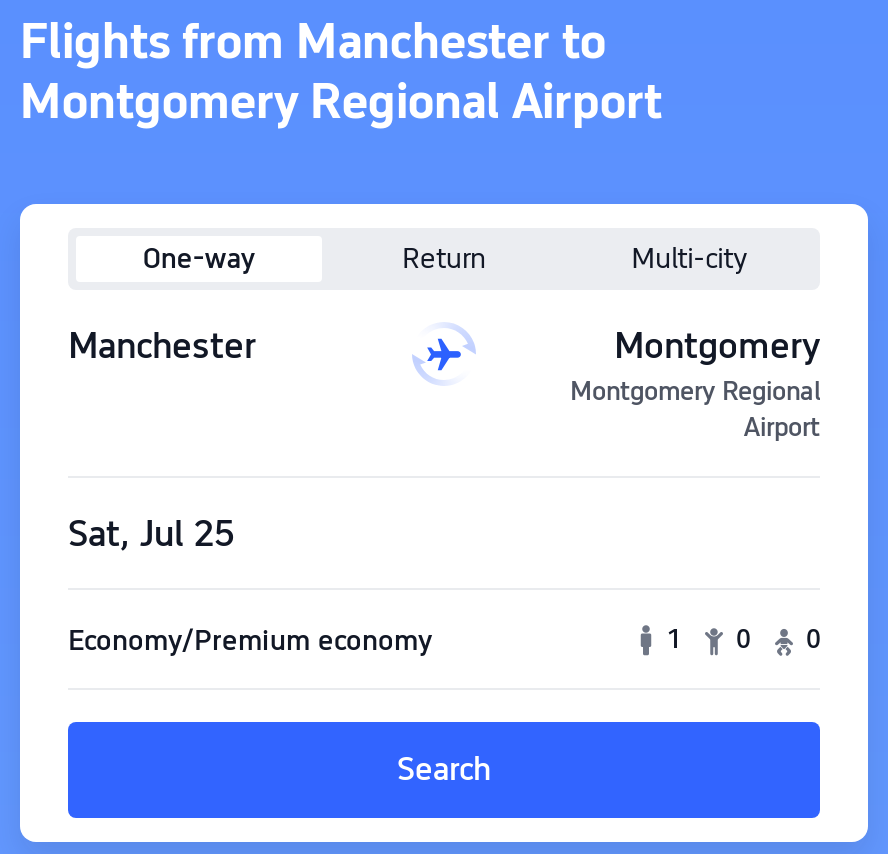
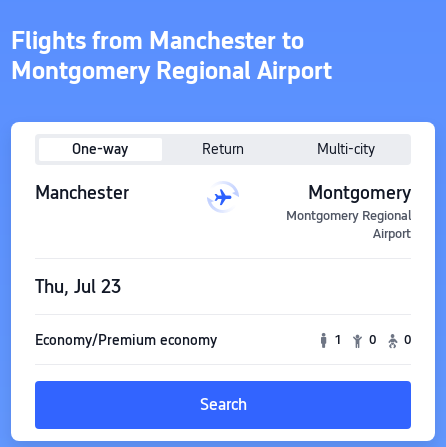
- Sat, Jul 25
+ Thu, Jul 23
